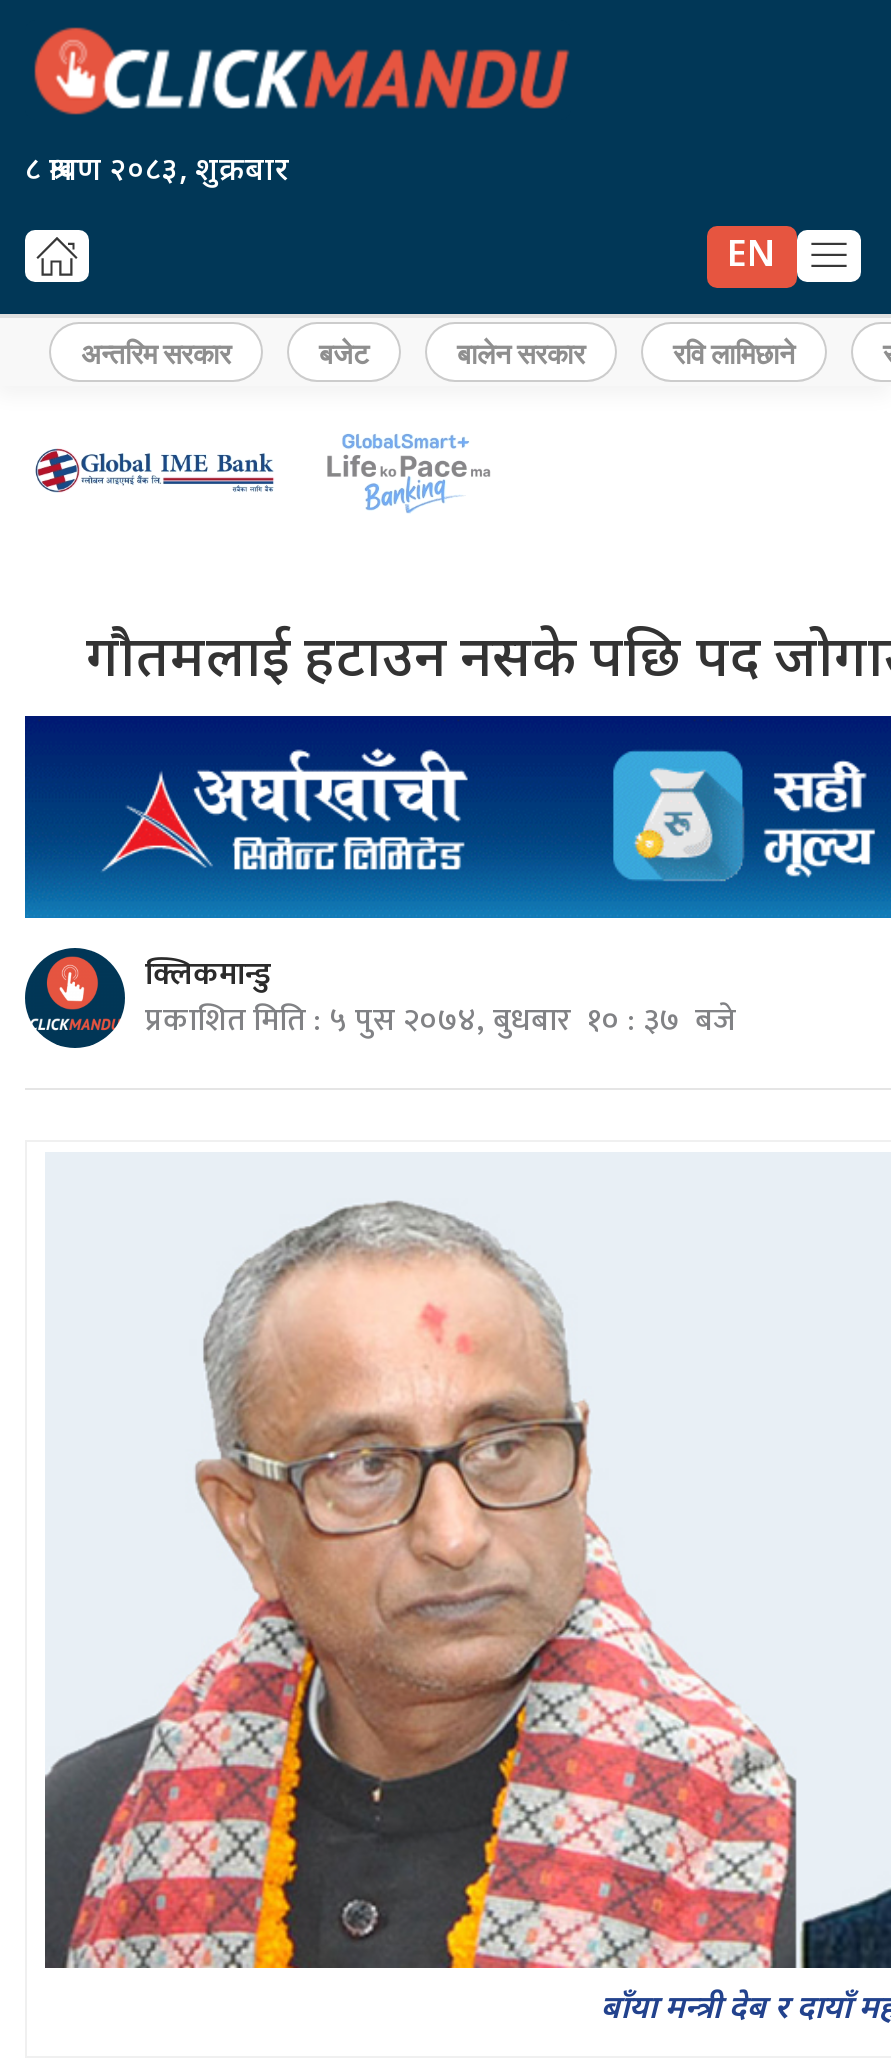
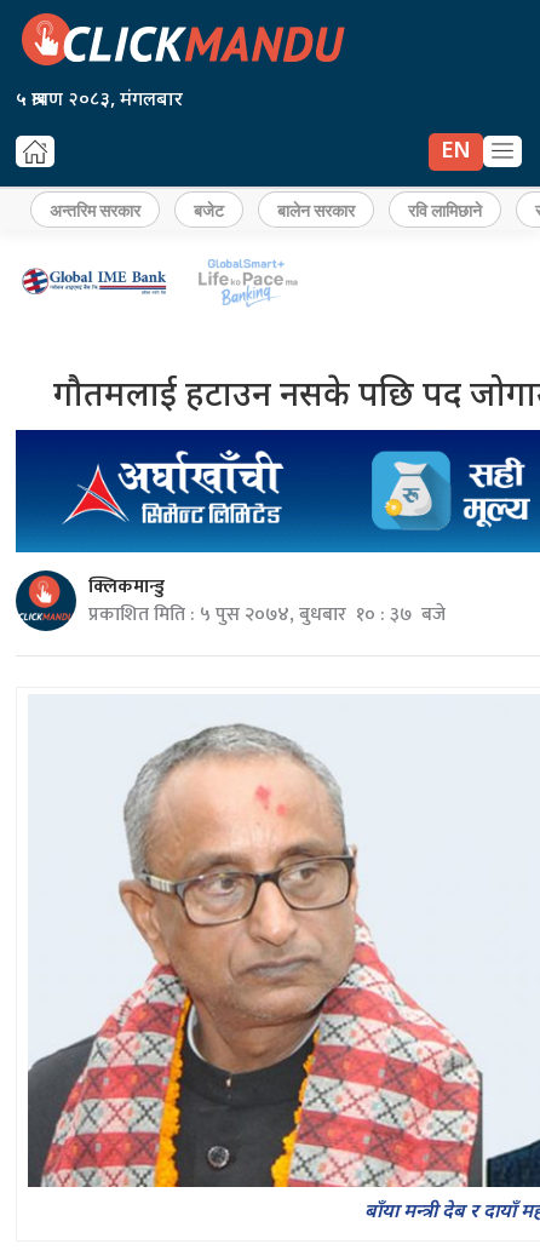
- ८ श्रावण २०८३, शुक्रबार
+ ५ श्रावण २०८३, मंगलबार
